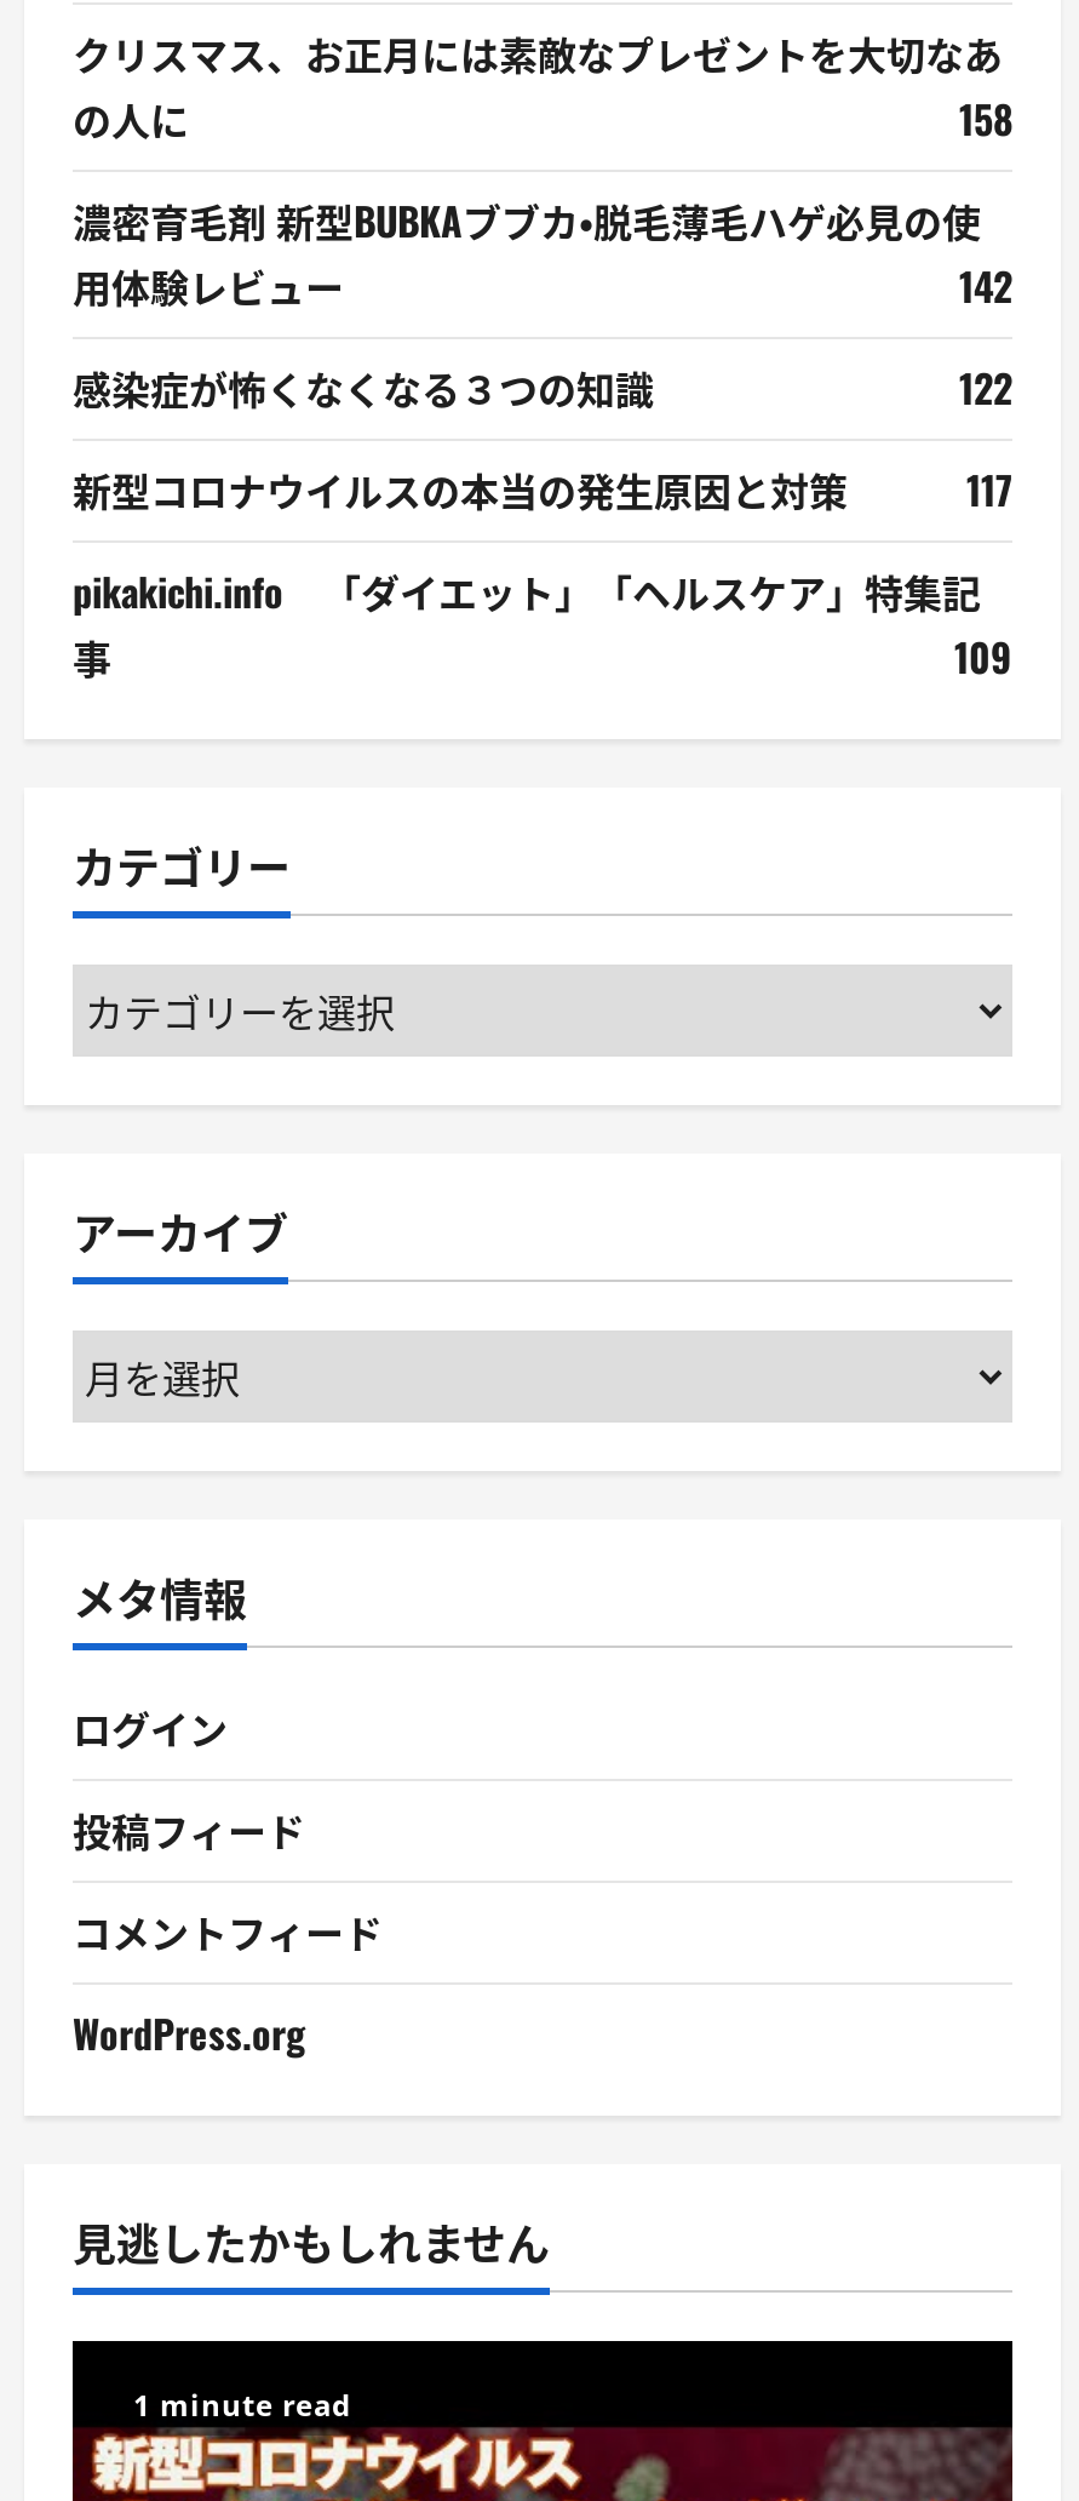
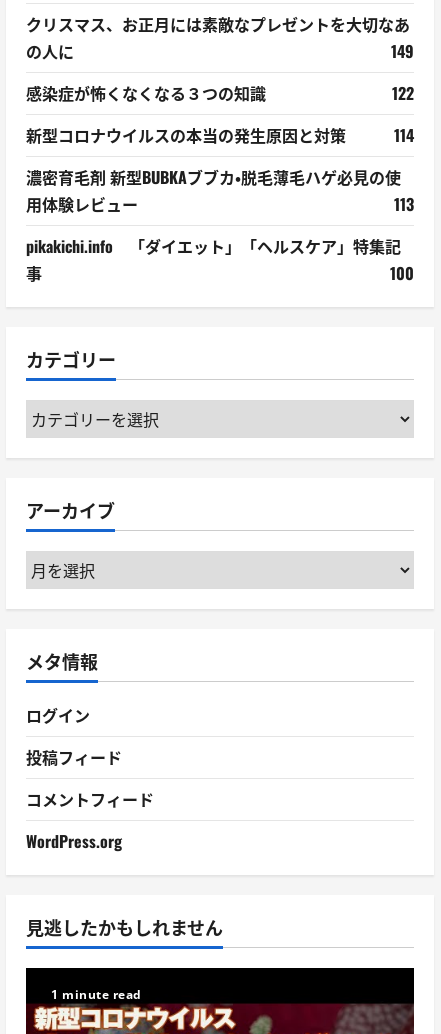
- 158
- 142
+ 149

moved down: 濃密育毛剤 新型BUBKAブブカ・脱毛薄毛ハゲ必見の使 | 用体験レビュー

moved up: 感染症が怖くなくなる３つの知識 | 122 | 新型コロナウイルスの本当の発生原因と対策

- 117
+ 114
+ 113

- 109
+ 100
